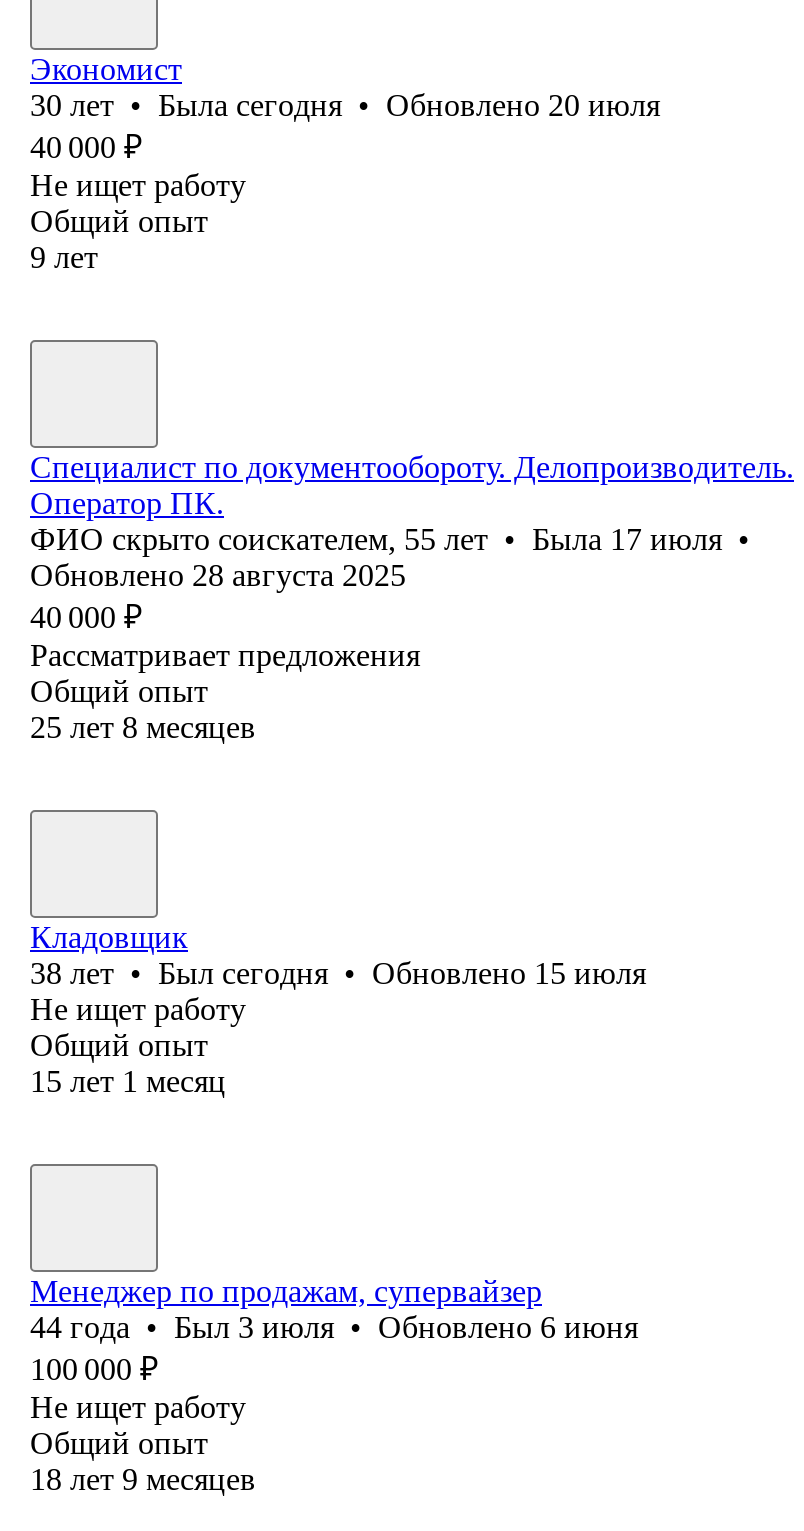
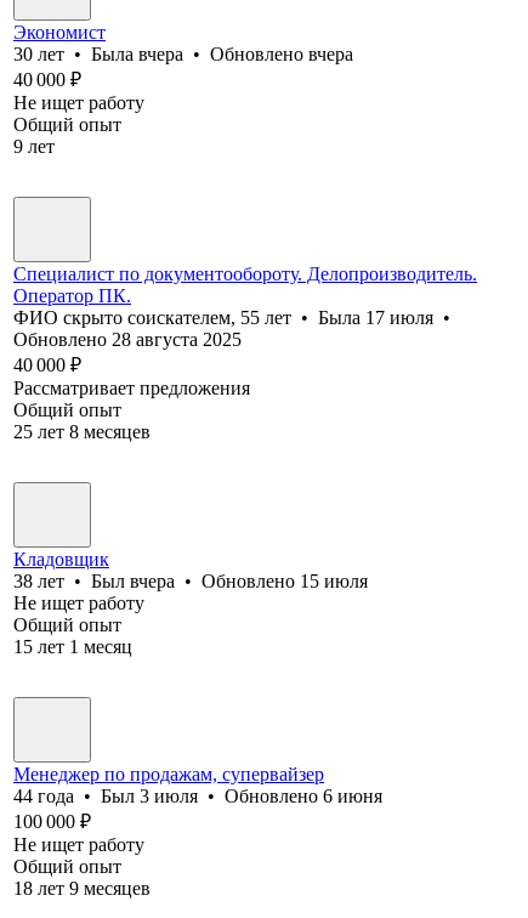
- 30 лет • Была сегодня • Обновлено 20 июля
+ 30 лет • Была вчера • Обновлено вчера

- 38 лет • Был сегодня • Обновлено 15 июля
+ 38 лет • Был вчера • Обновлено 15 июля
